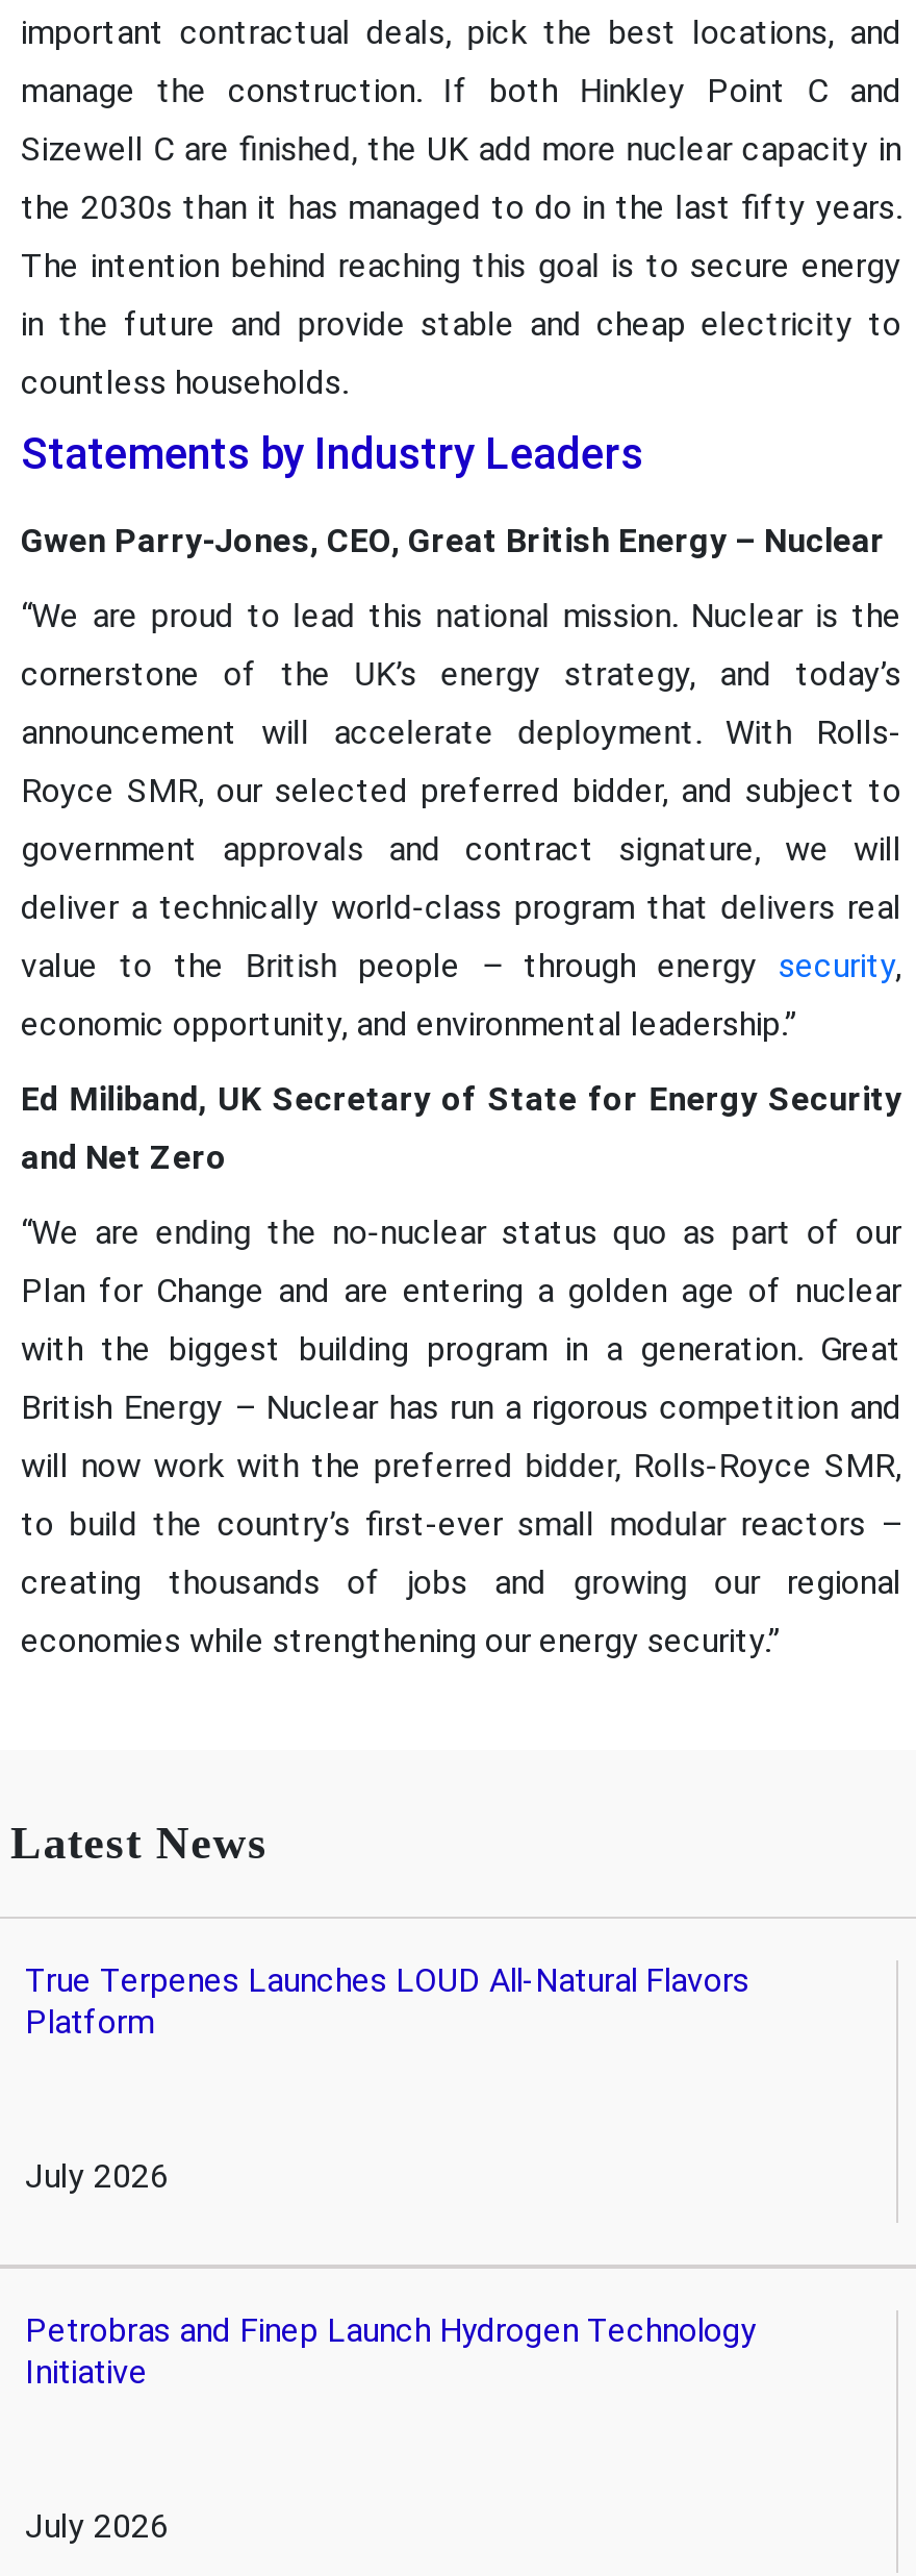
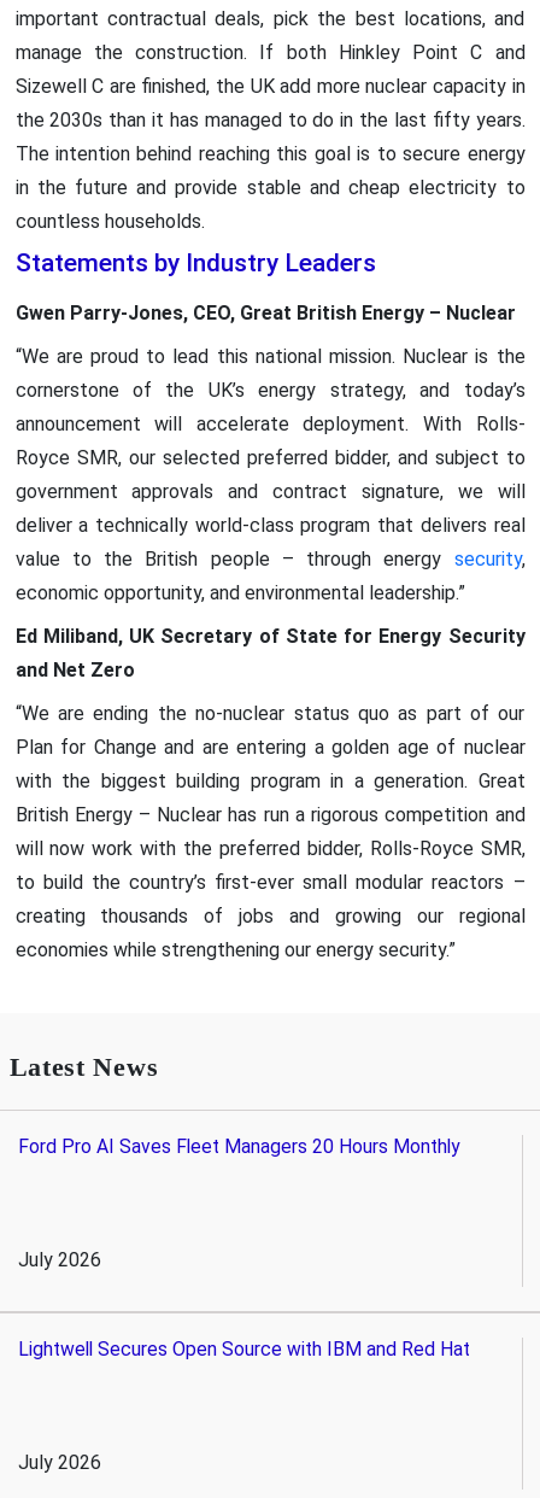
- True Terpenes Launches LOUD All-Natural Flavors
- Platform
+ Ford Pro AI Saves Fleet Managers 20 Hours Monthly

- Petrobras and Finep Launch Hydrogen Technology
- Initiative
+ Lightwell Secures Open Source with IBM and Red Hat
